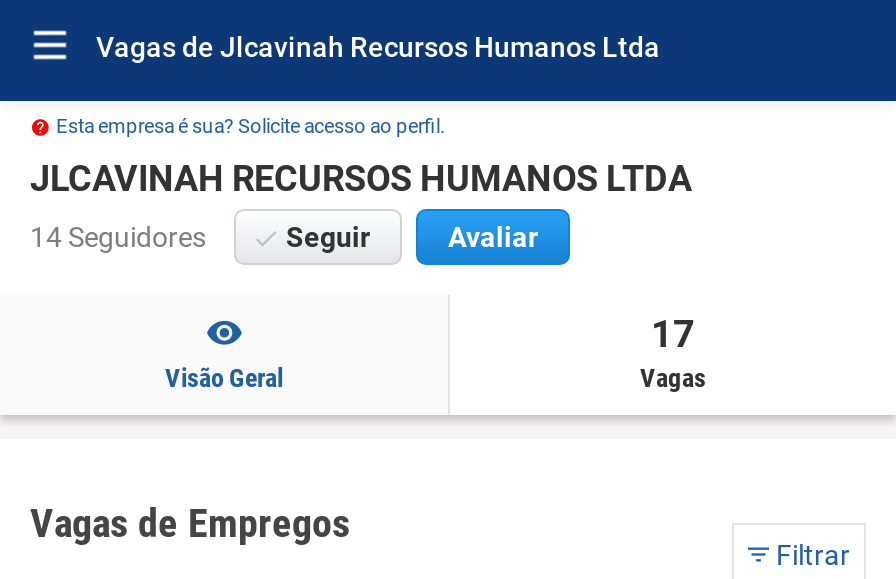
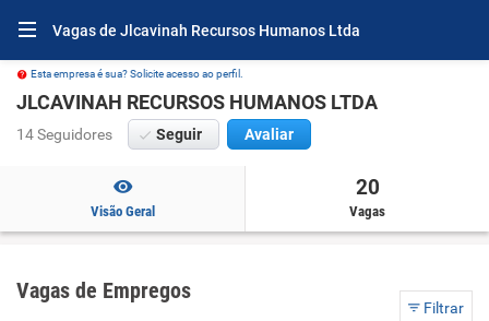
- 17
+ 20
